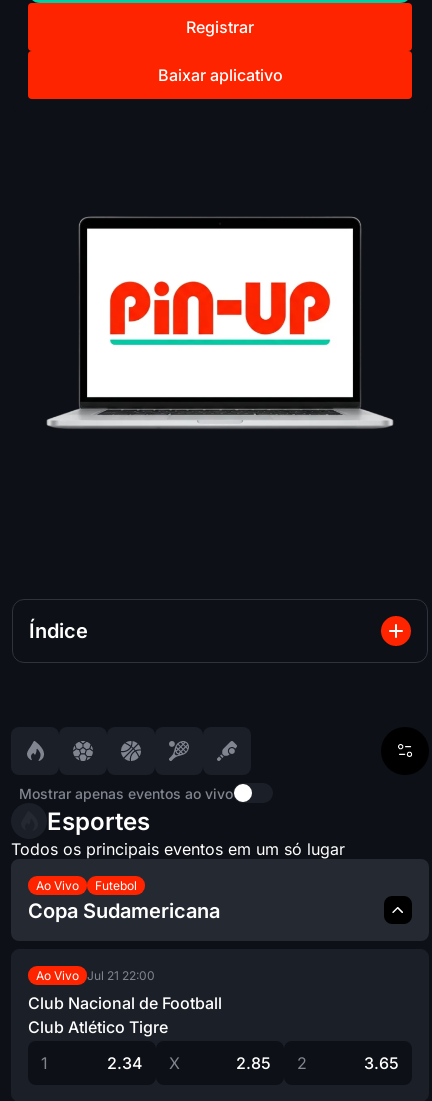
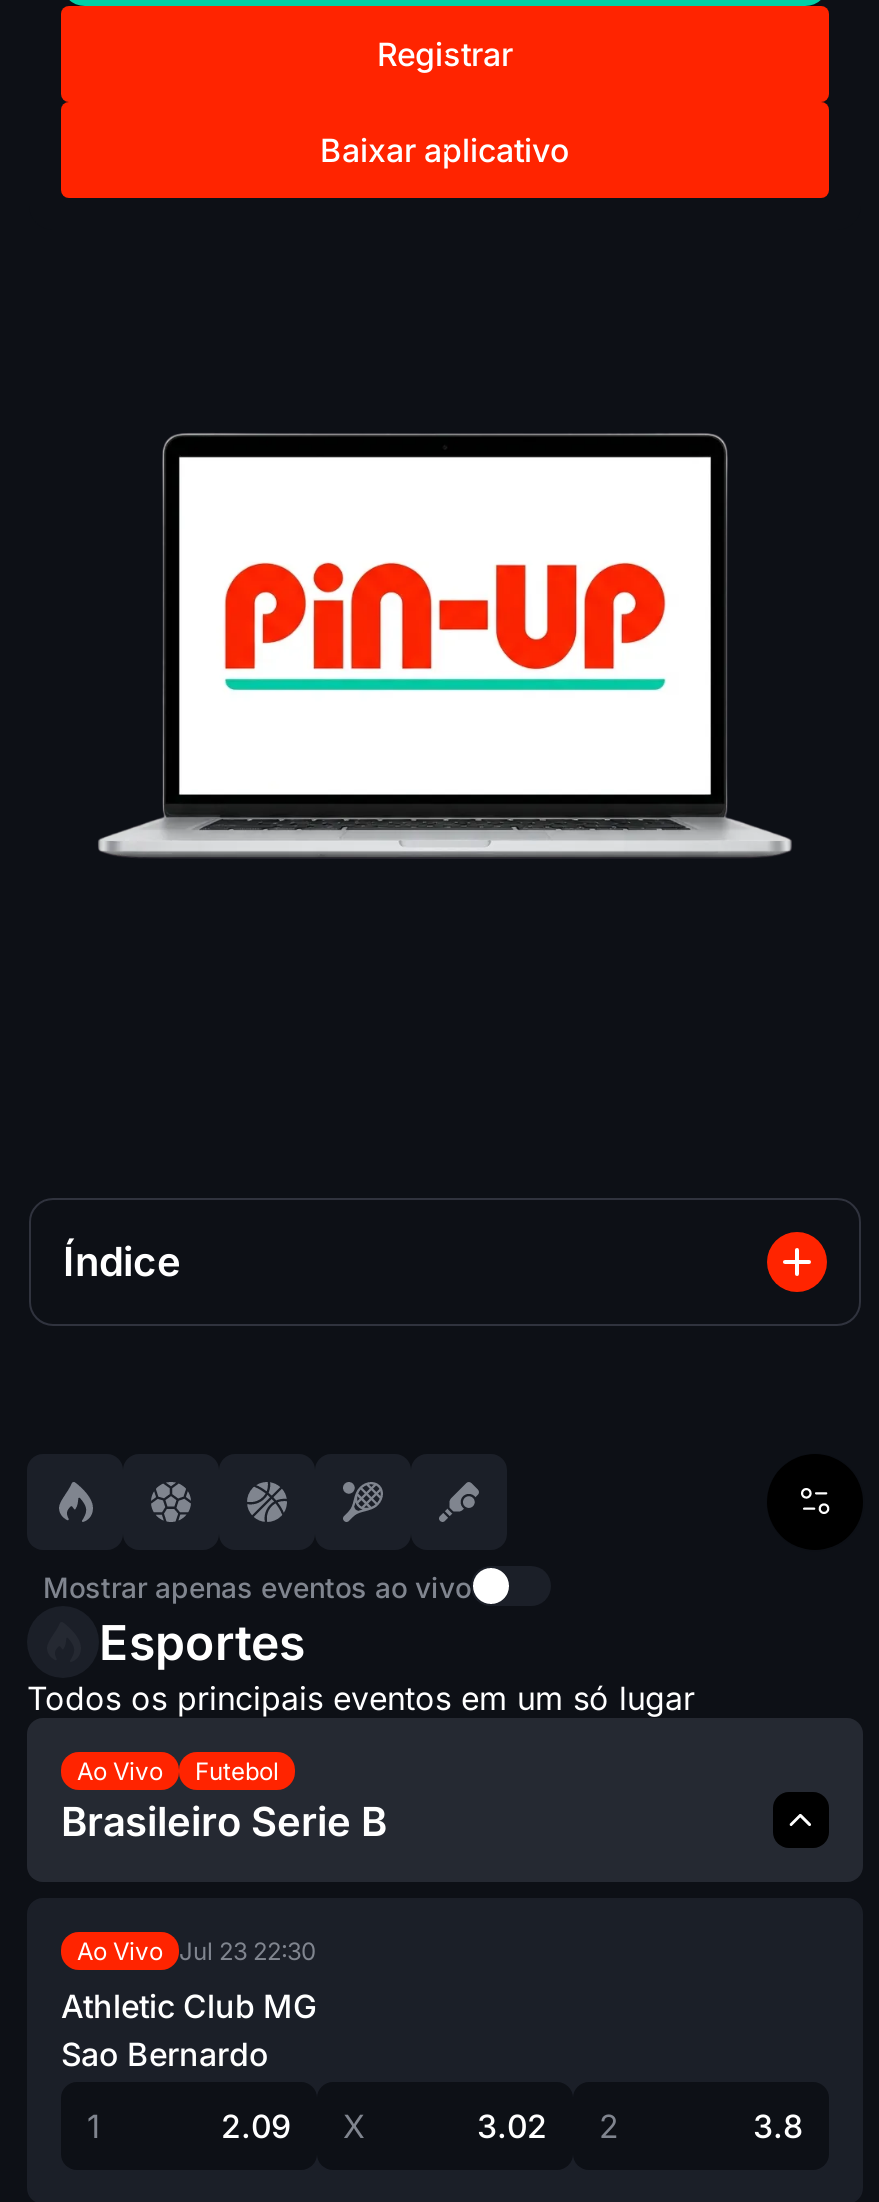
- Copa Sudamericana
+ Brasileiro Serie B

- Ao Vivo Jul 21 22:00
+ Ao Vivo Jul 23 22:30

- Club Nacional de Football
- Club Atlético Tigre
+ Athletic Club MG
+ Sao Bernardo

- 2.34 X
+ 2.09 X

- 2.85 2
+ 3.02 2

- 3.65
+ 3.8
